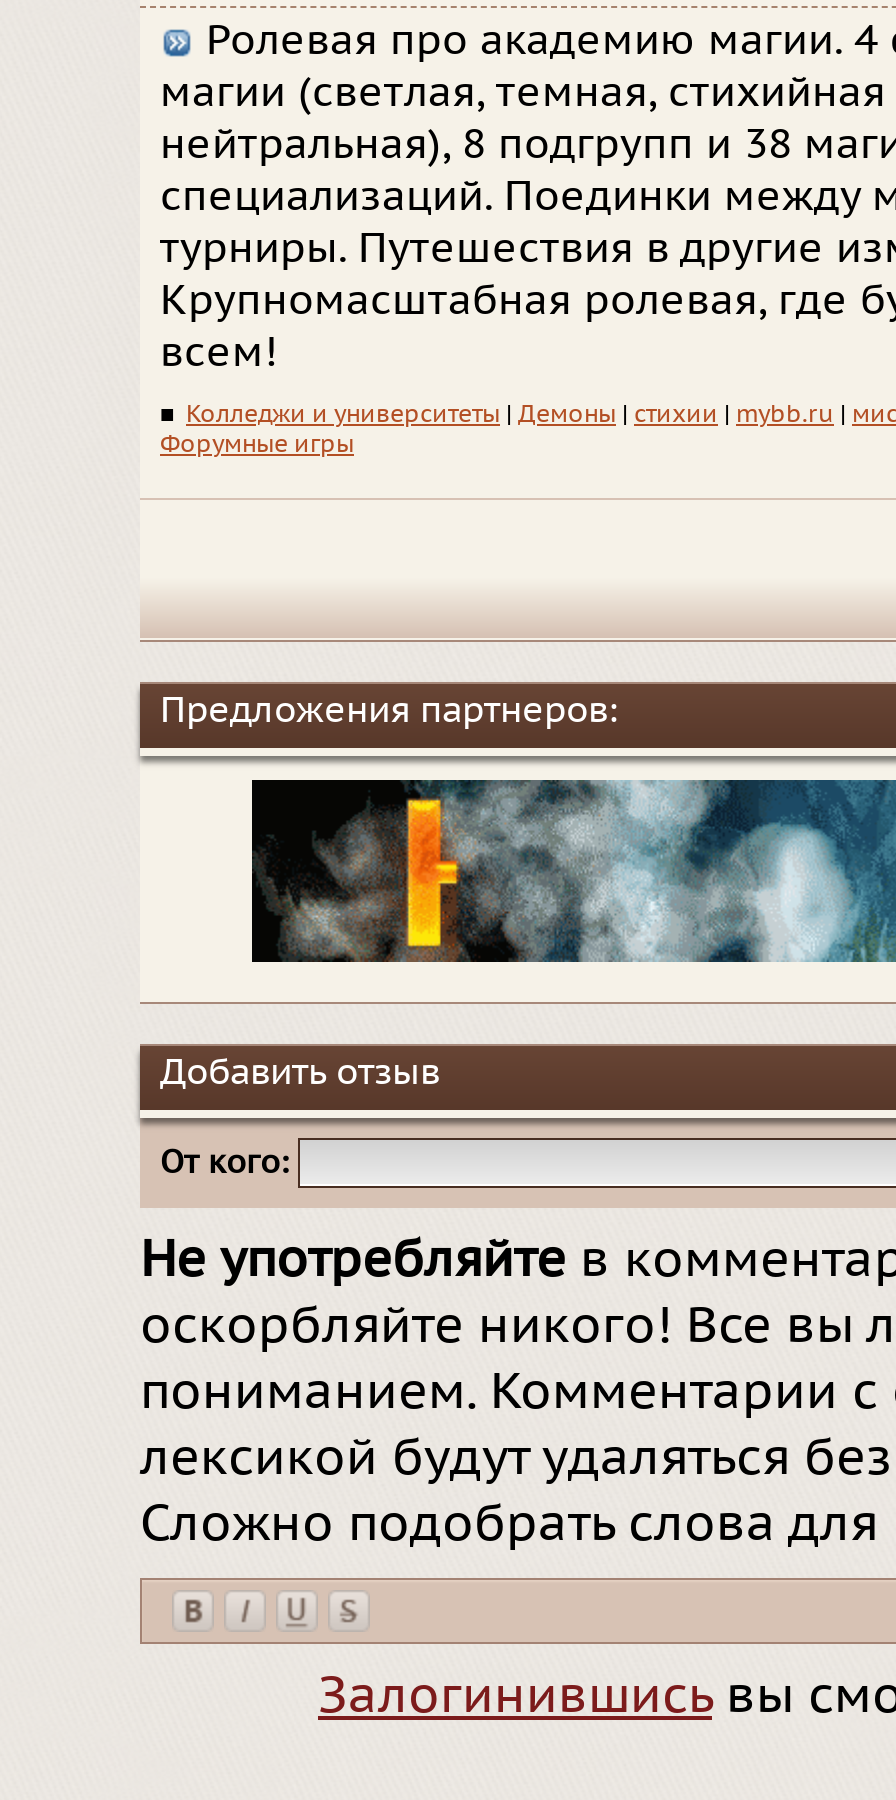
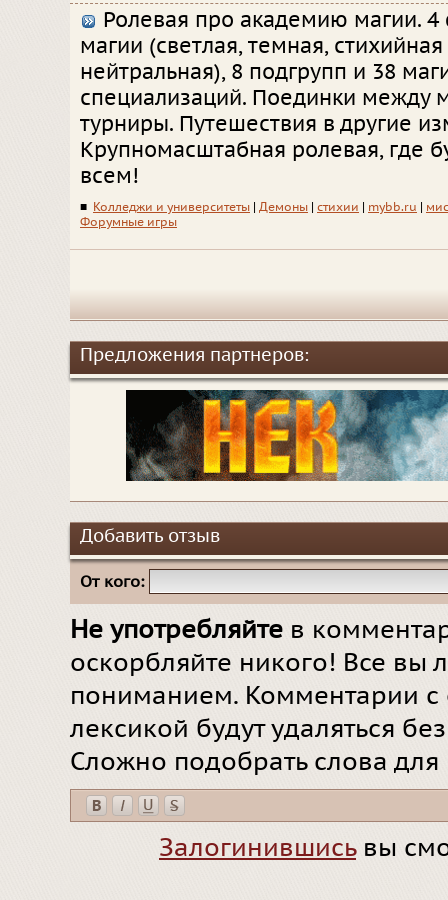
- [image]
+ [image]
